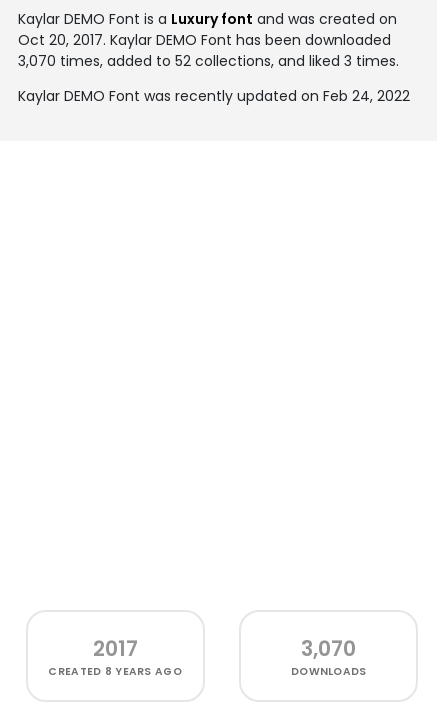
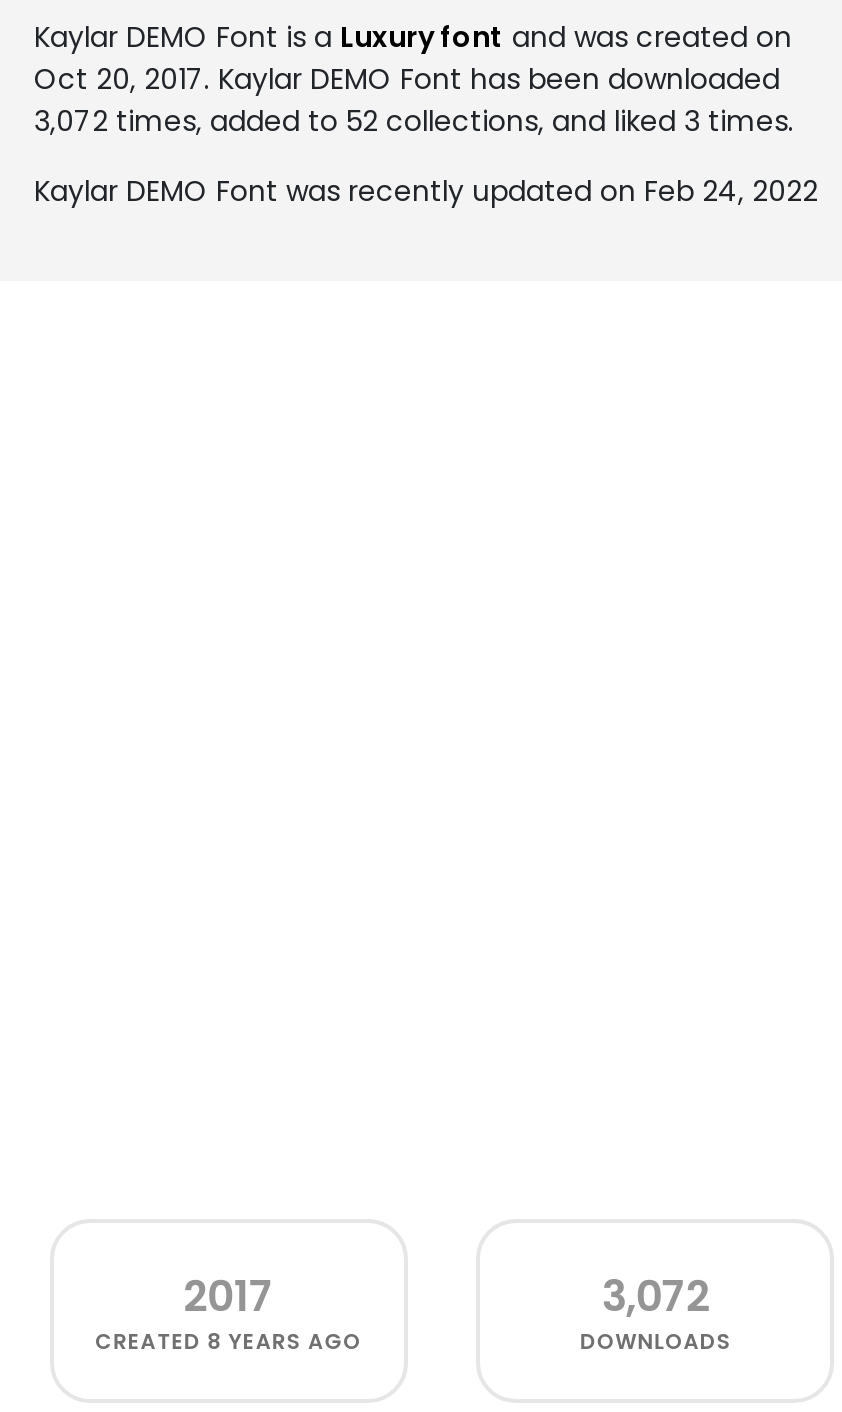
- 3,070 times, added to 52 collections, and liked 3 times.
+ 3,072 times, added to 52 collections, and liked 3 times.

- 3,070
+ 3,072
